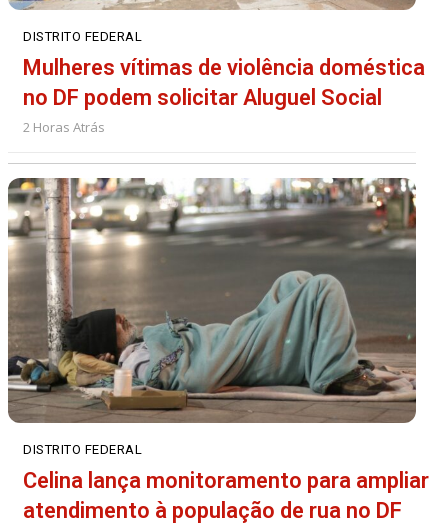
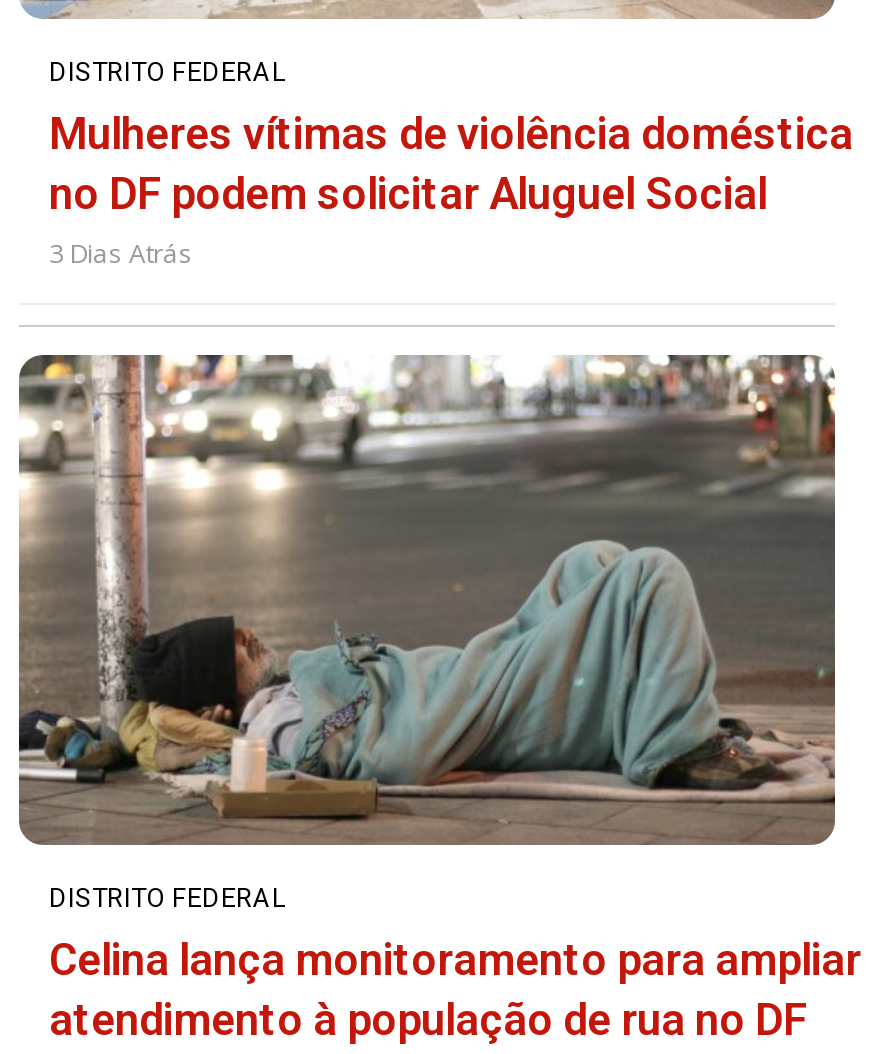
- 2 Horas Atrás
+ 3 Dias Atrás
